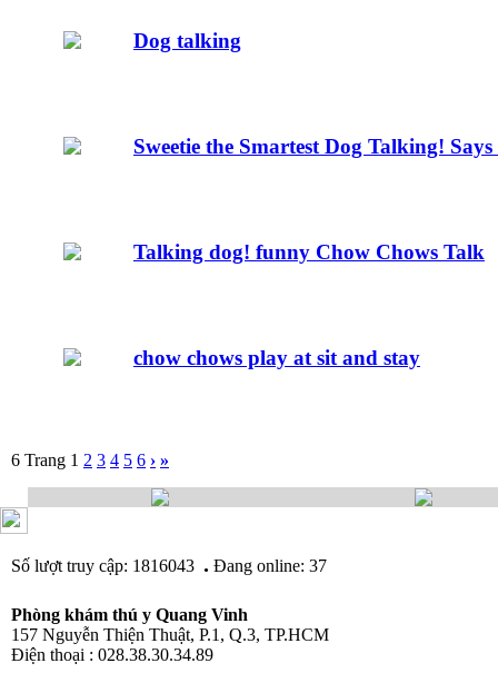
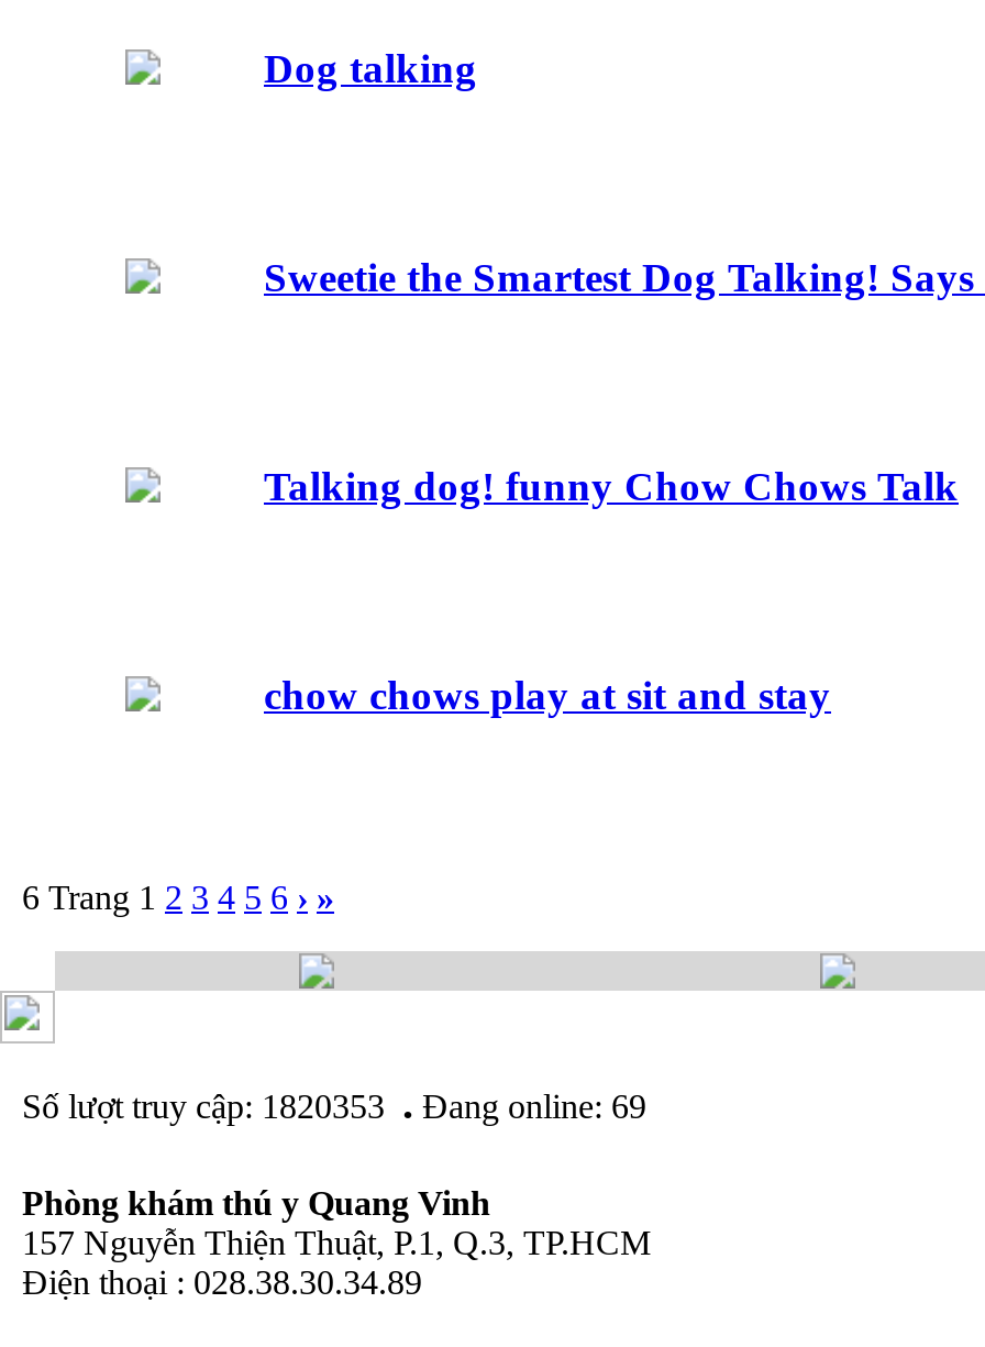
- Số lượt truy cập: 1816043. Đang online: 37
+ Số lượt truy cập: 1820353. Đang online: 69
